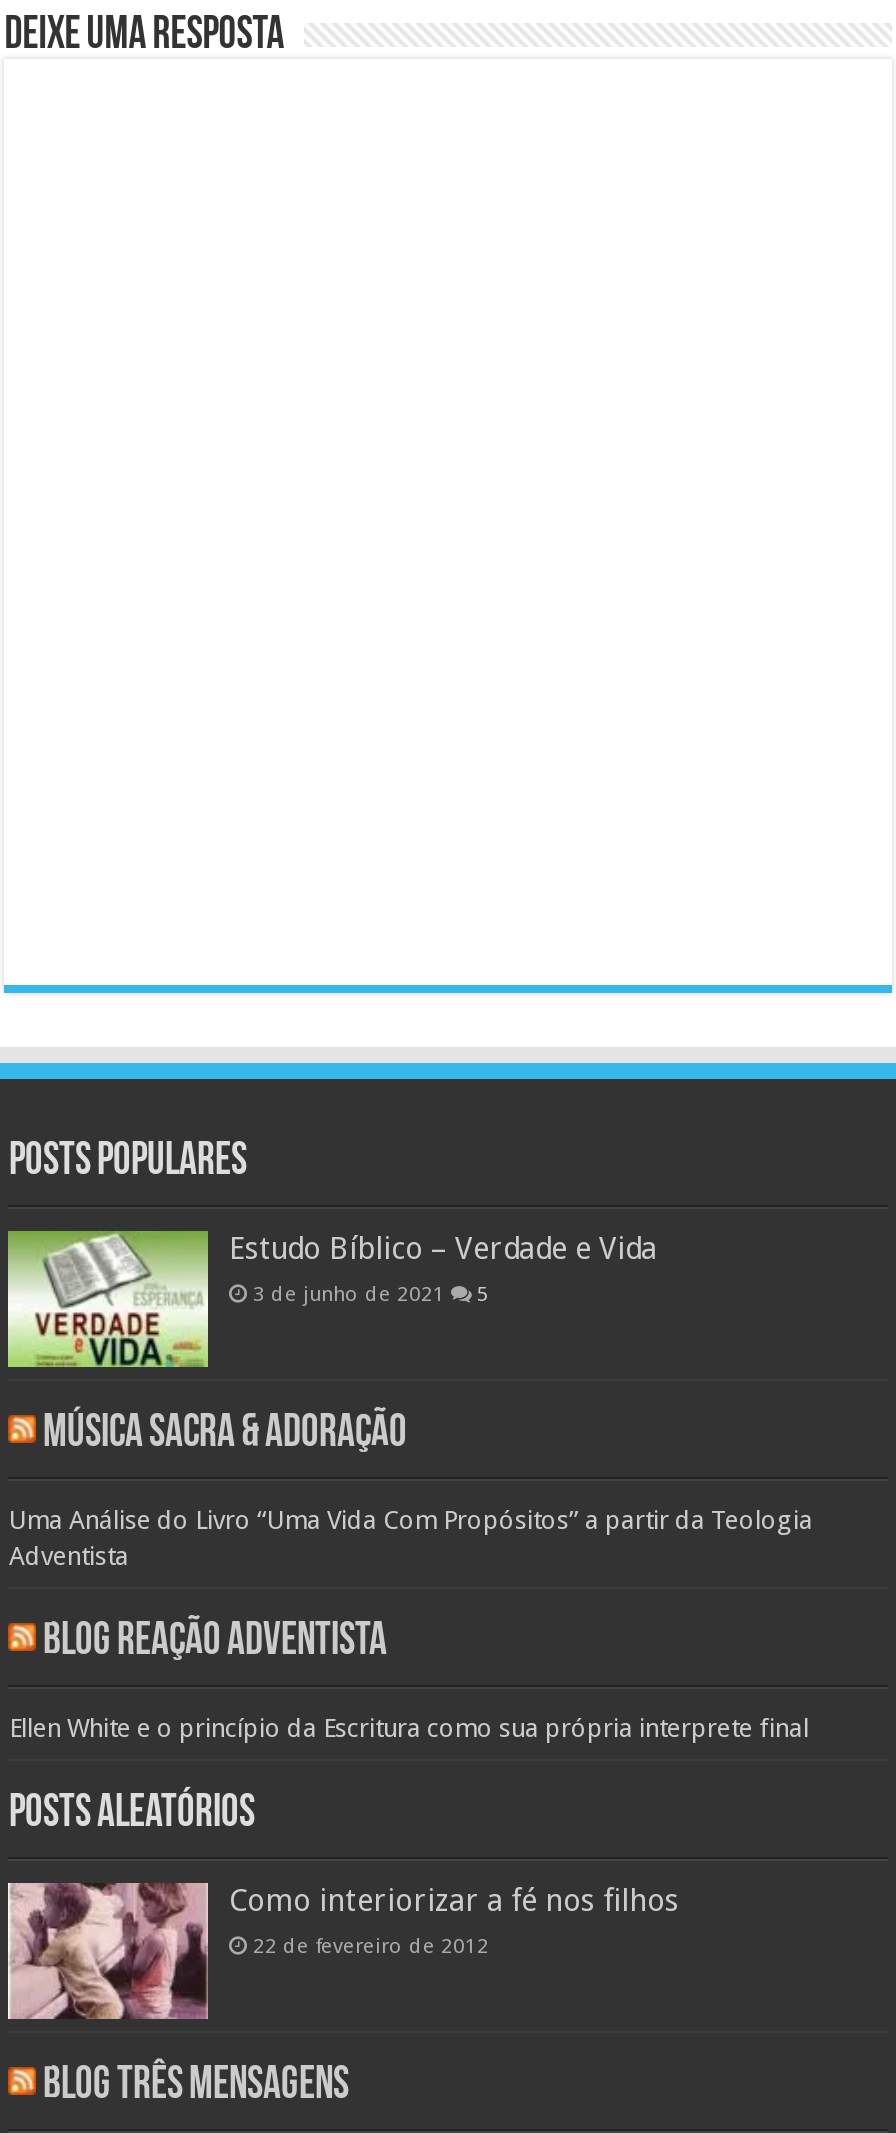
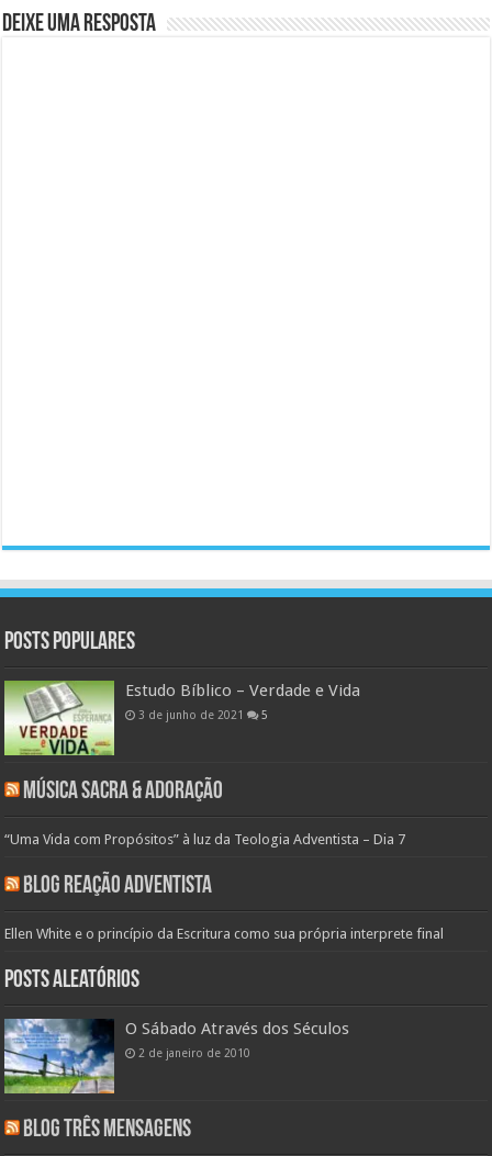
- Uma Análise do Livro “Uma Vida Com Propósitos” a partir da Teologia
- Adventista
+ “Uma Vida com Propósitos” à luz da Teologia Adventista – Dia 7

- [image]
- Como interiorizar a fé nos filhos
- 22 de fevereiro de 2012
+ [image]
+ O Sábado Através dos Séculos
+ 2 de janeiro de 2010
